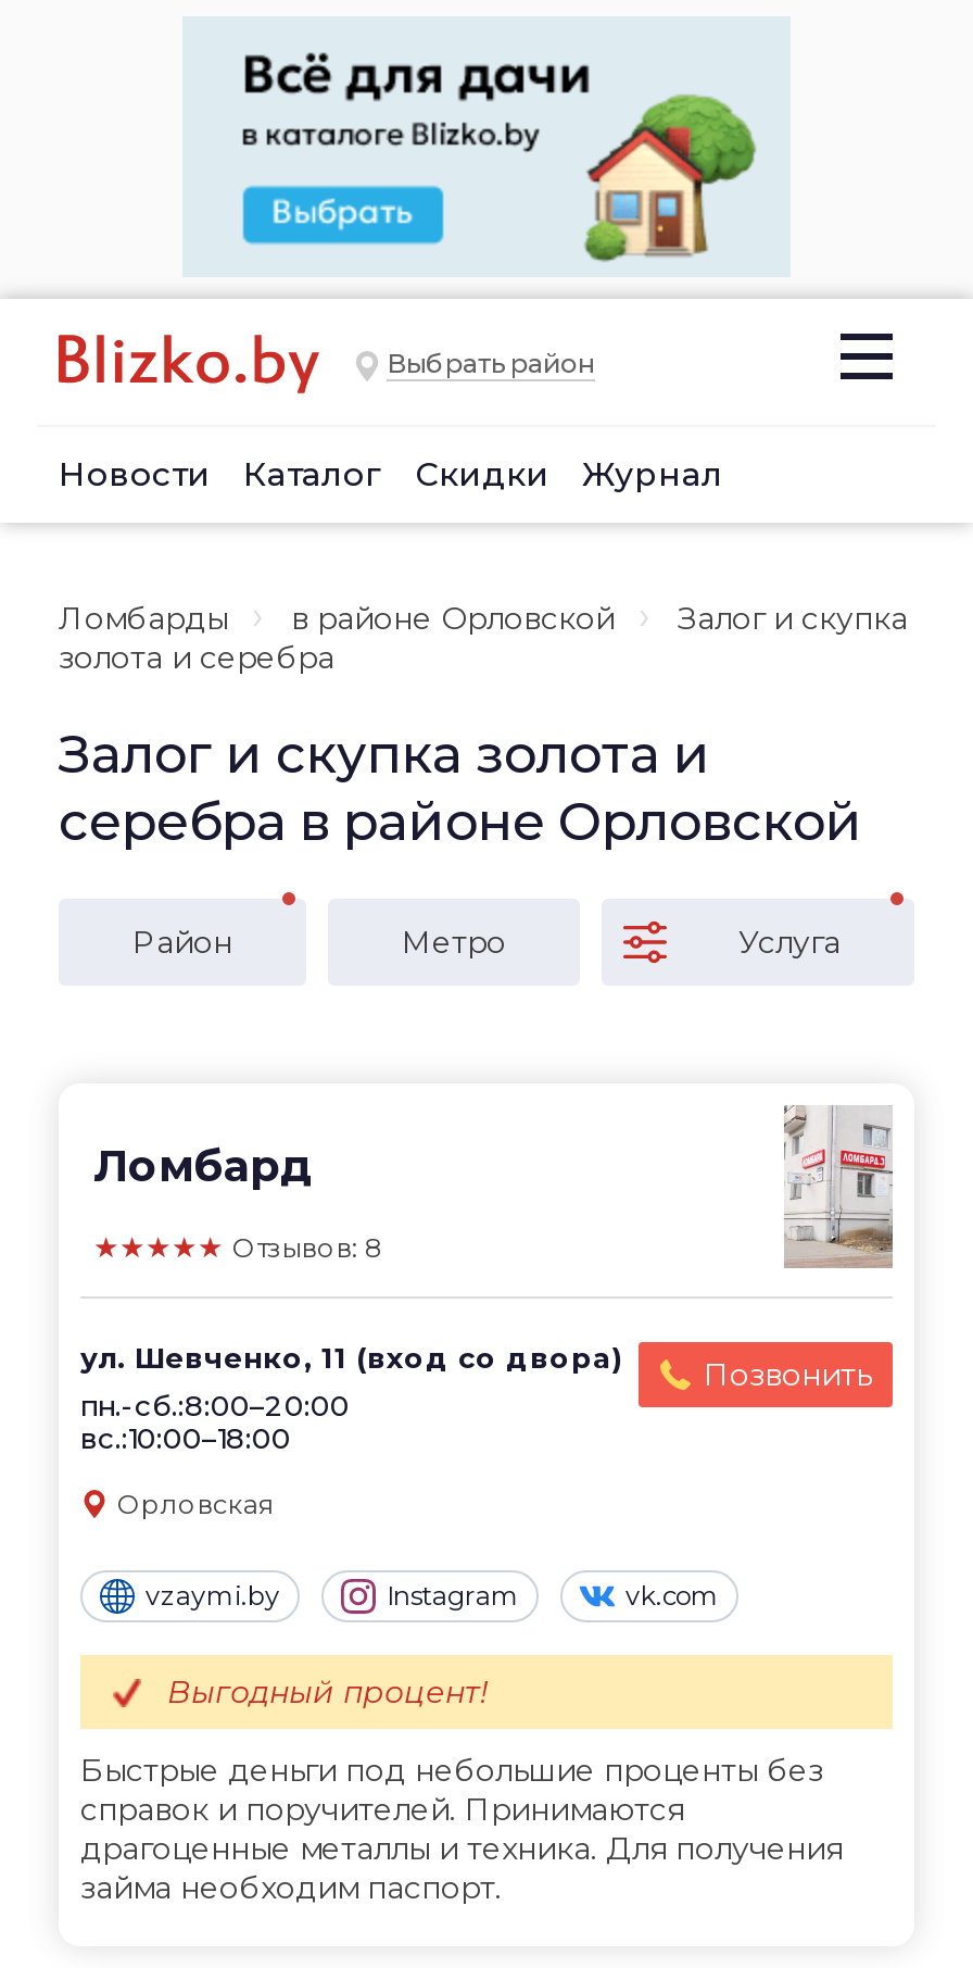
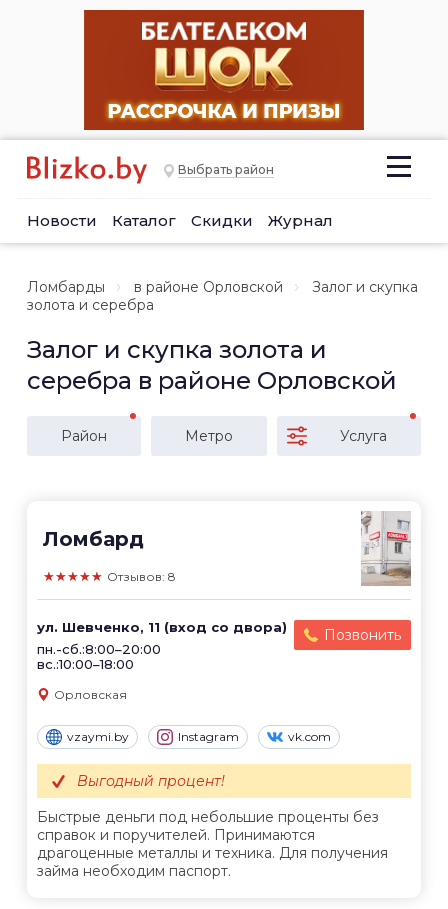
- [image]
+ [image]
